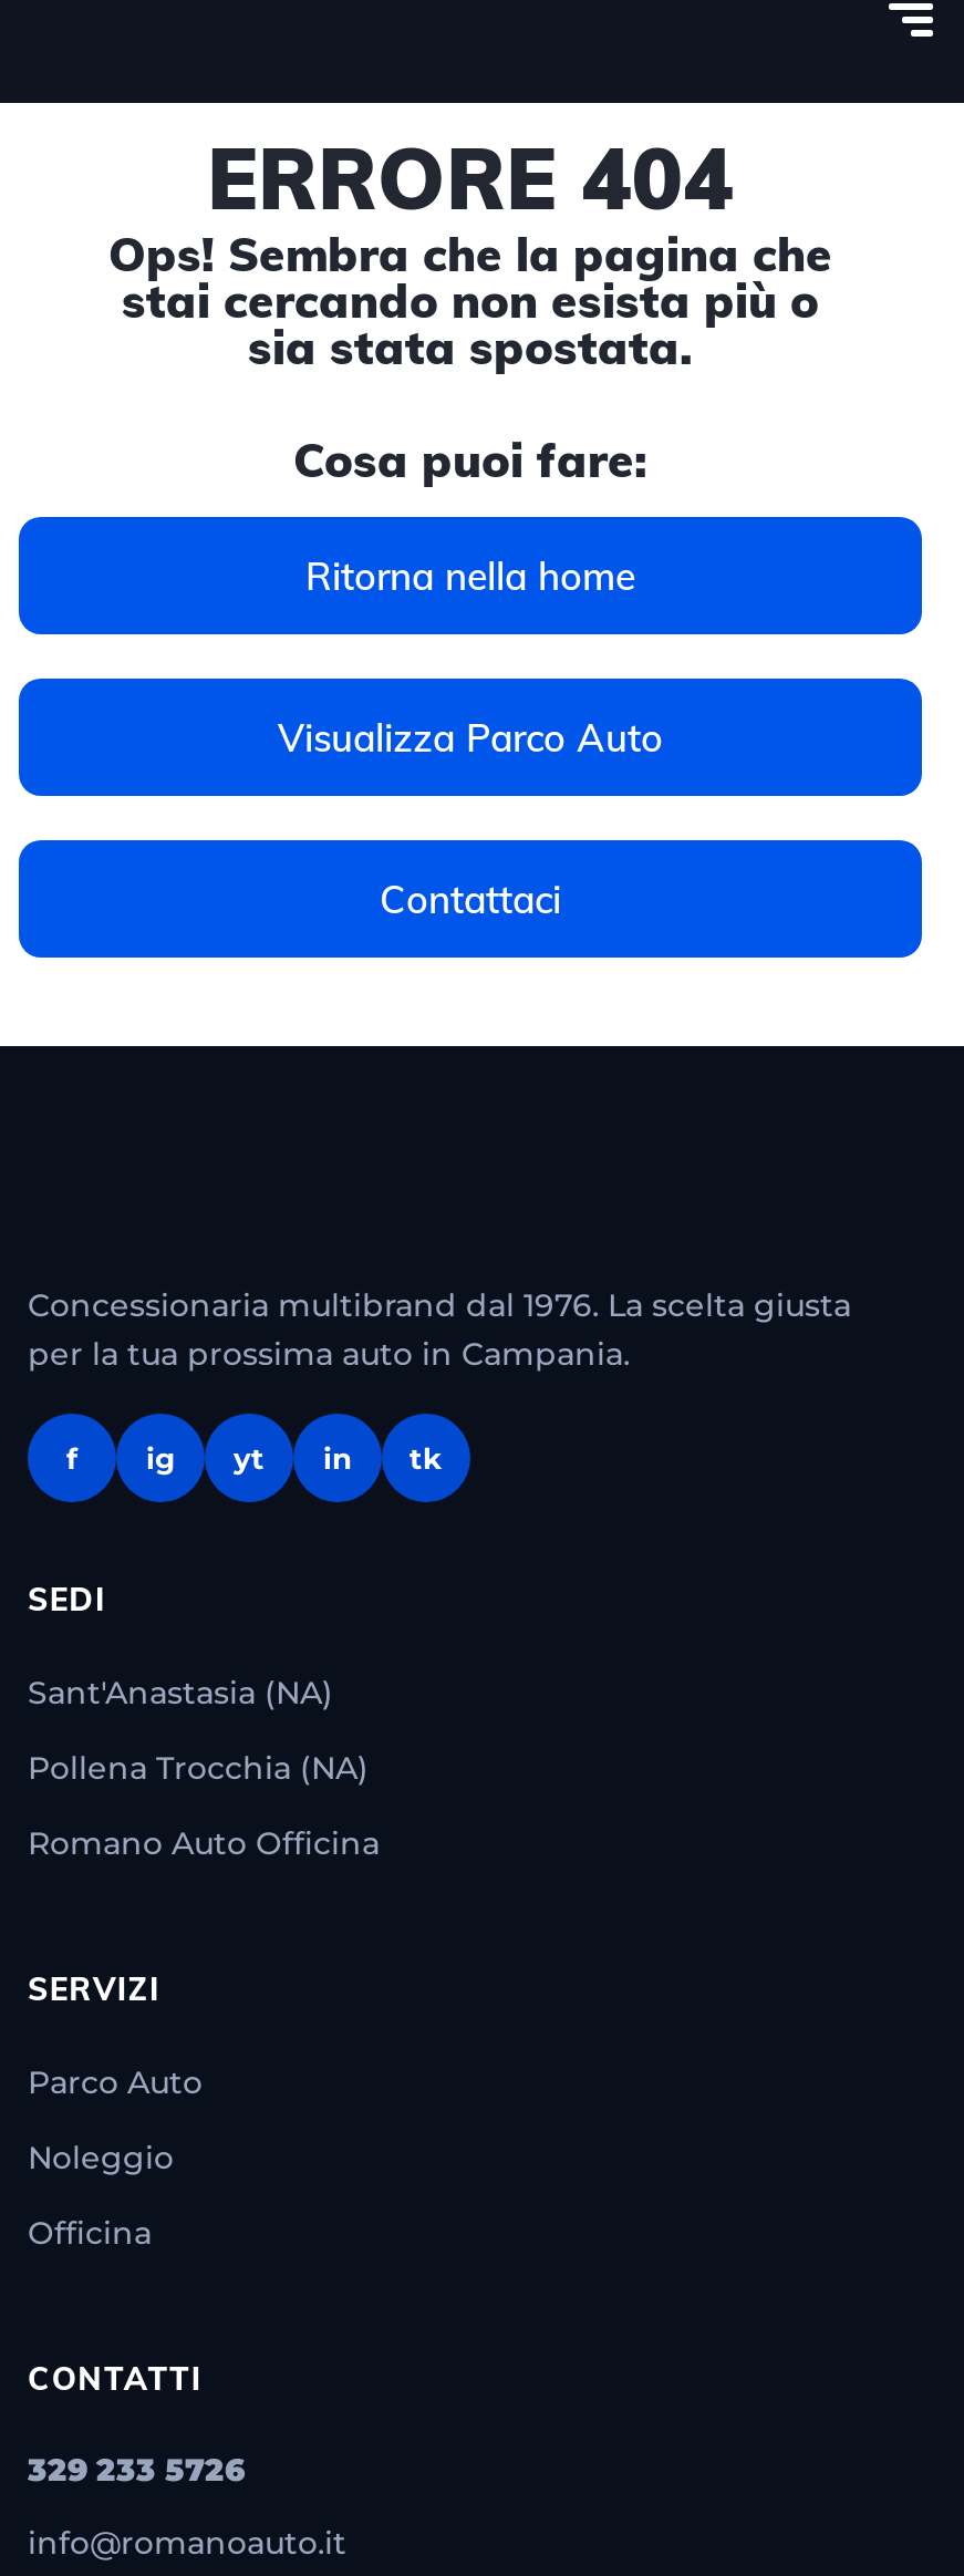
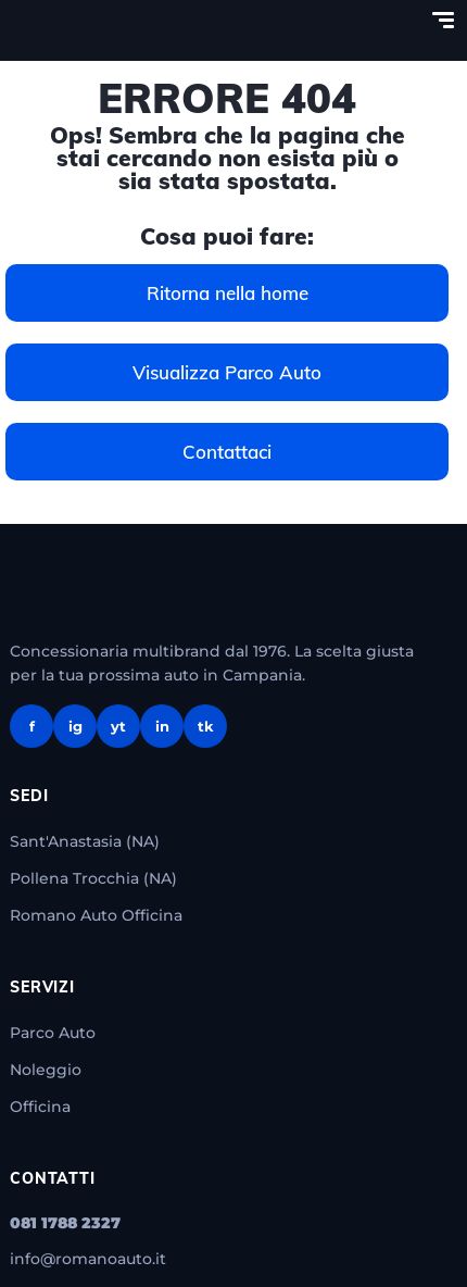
- 329 233 5726
+ 081 1788 2327
